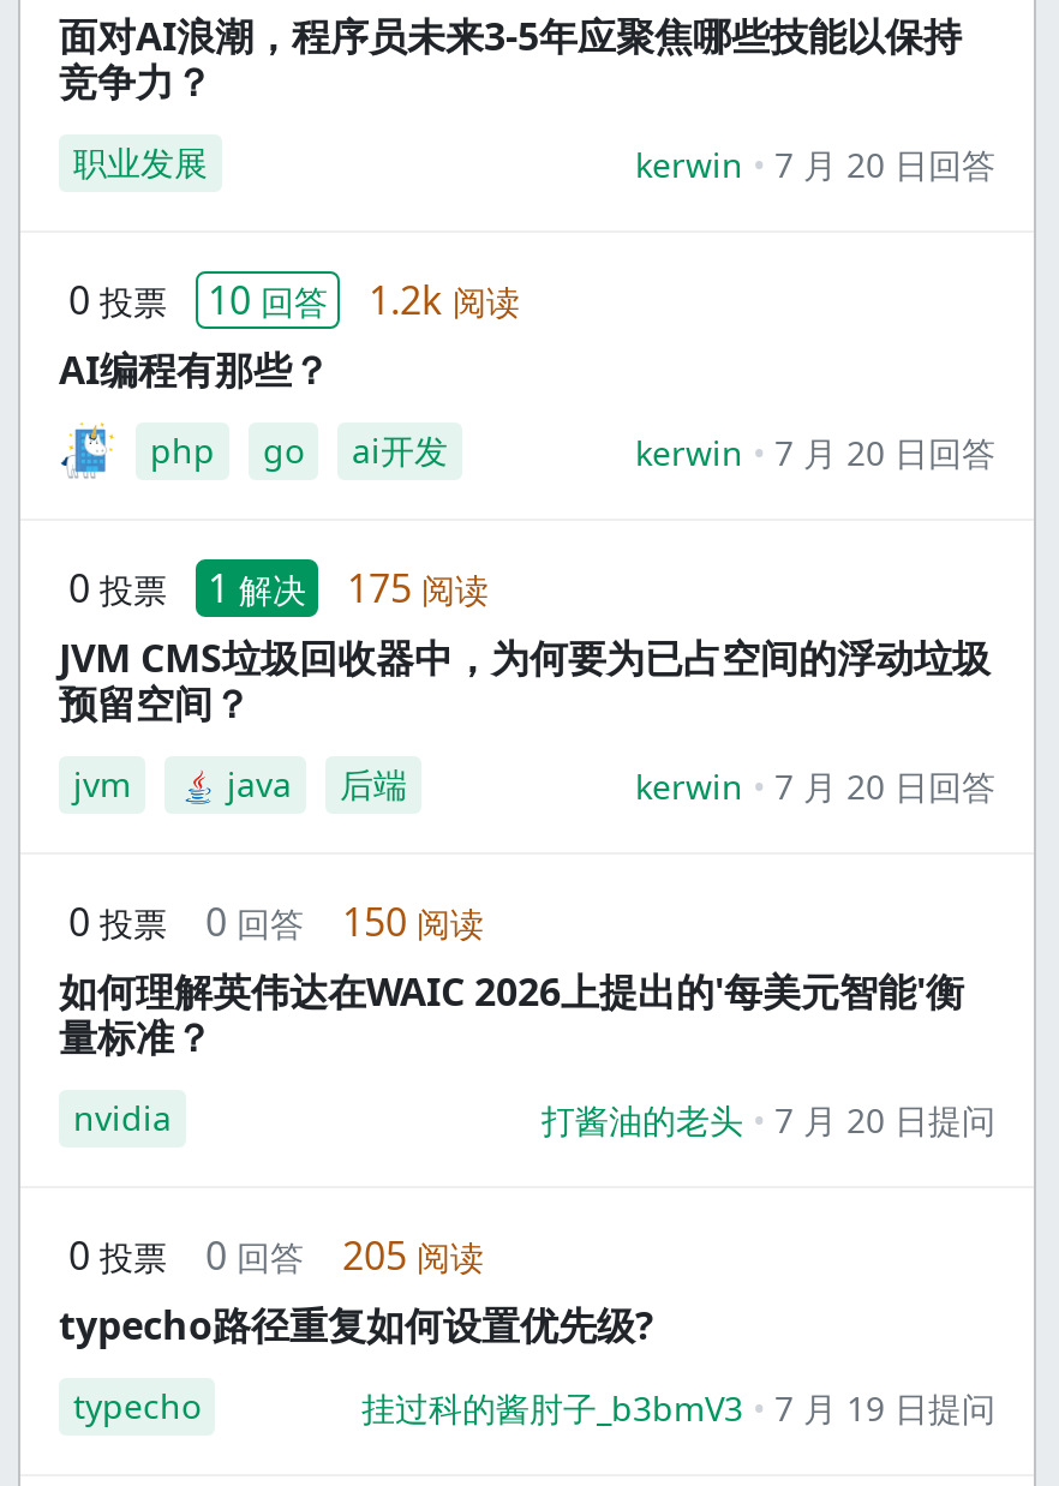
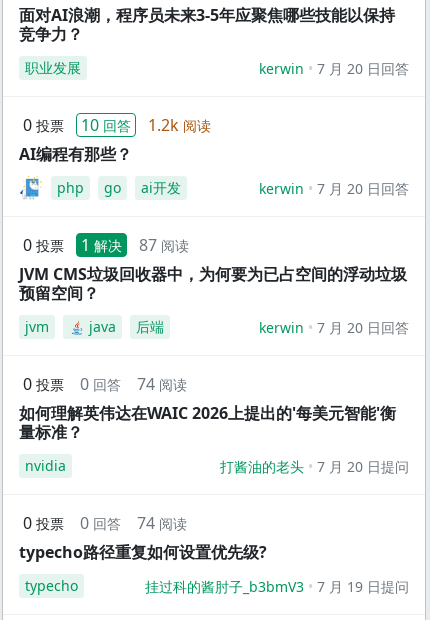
- 0 投票 1 解决 175 阅读
+ 0 投票 1 解决 87 阅读

- 0 投票 0 回答 150 阅读
+ 0 投票 0 回答 74 阅读

- 0 投票 0 回答 205 阅读
+ 0 投票 0 回答 74 阅读
